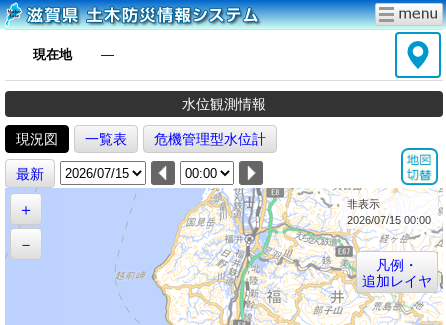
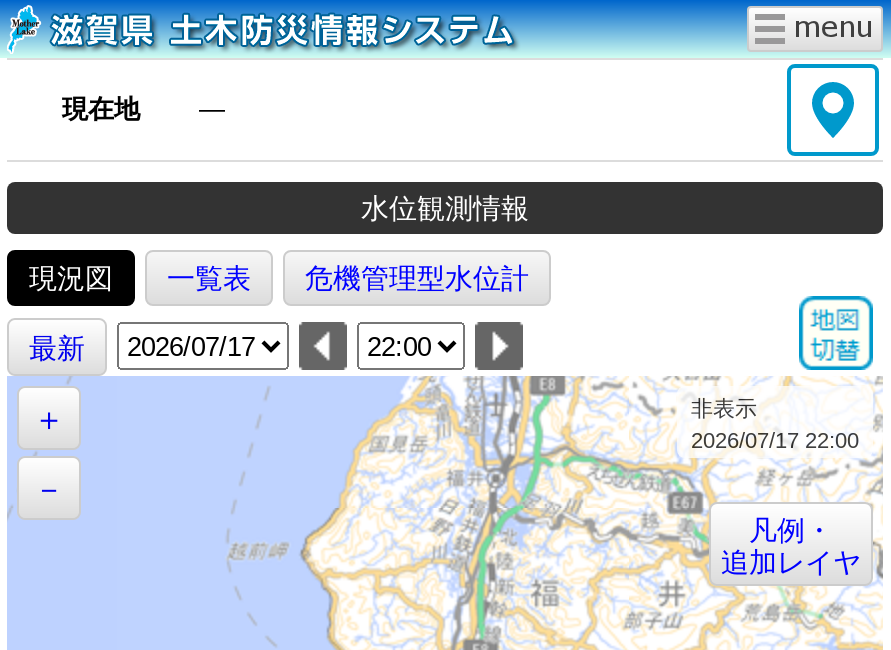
- 2026/07/15 00:00
+ 2026/07/17 22:00
